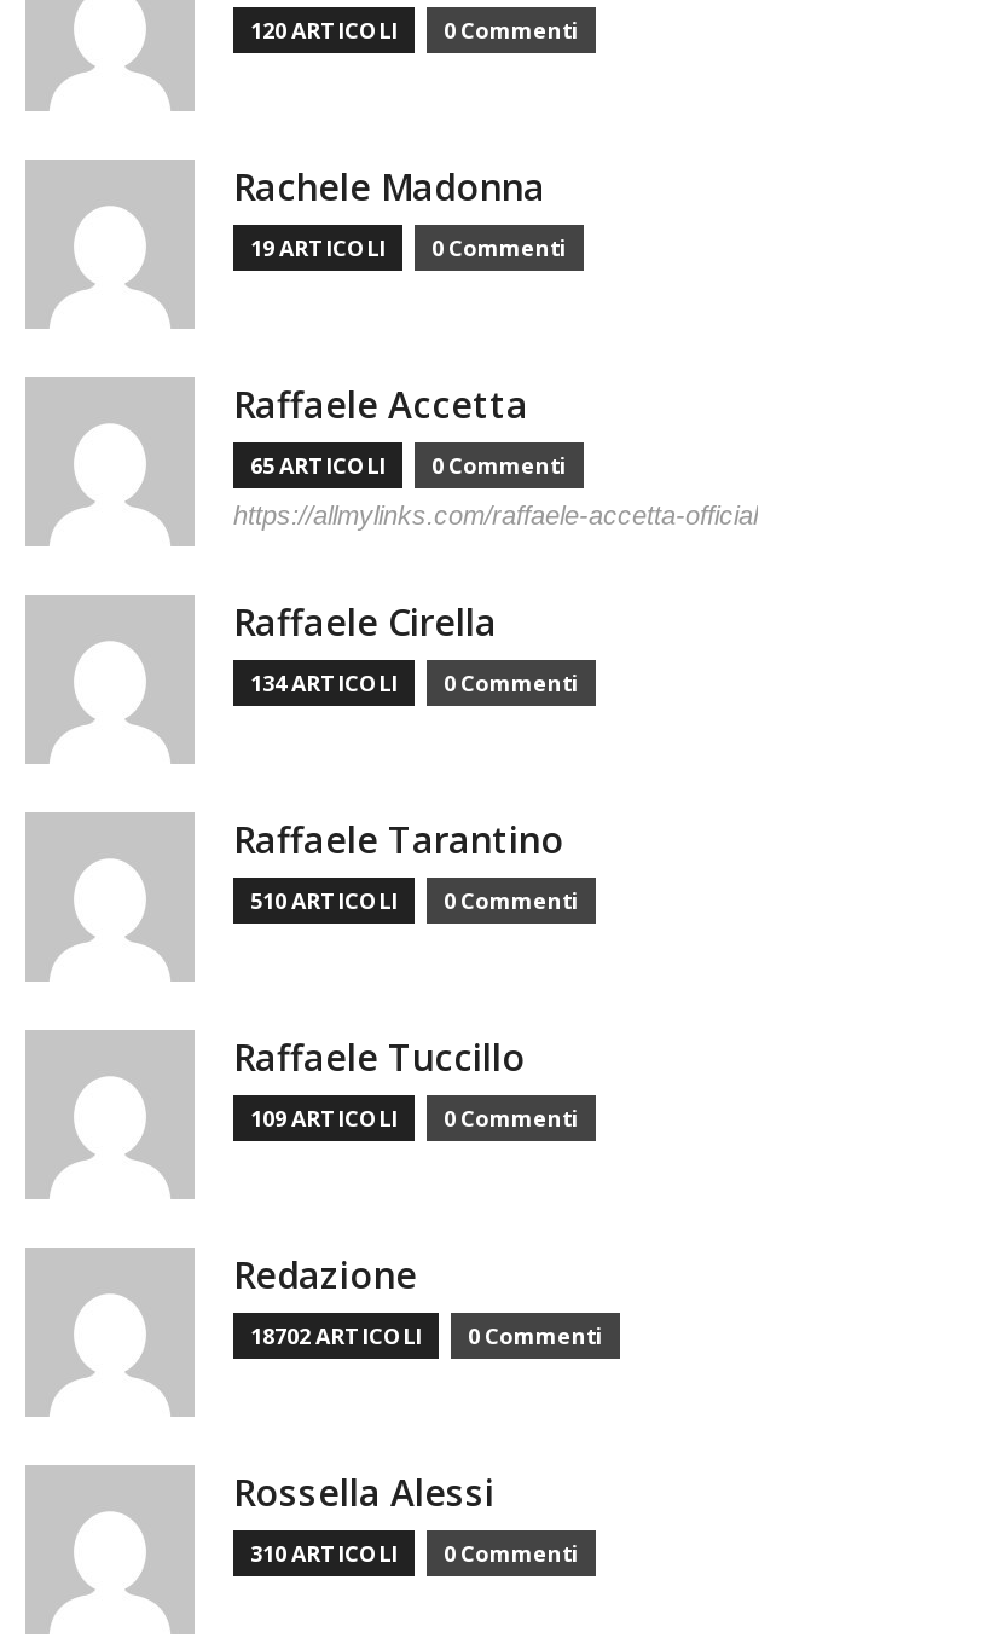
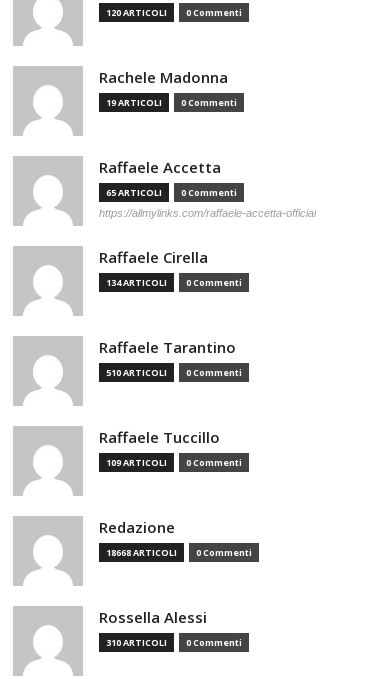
- 18702 ARTICOLI 0 Commenti
+ 18668 ARTICOLI 0 Commenti
